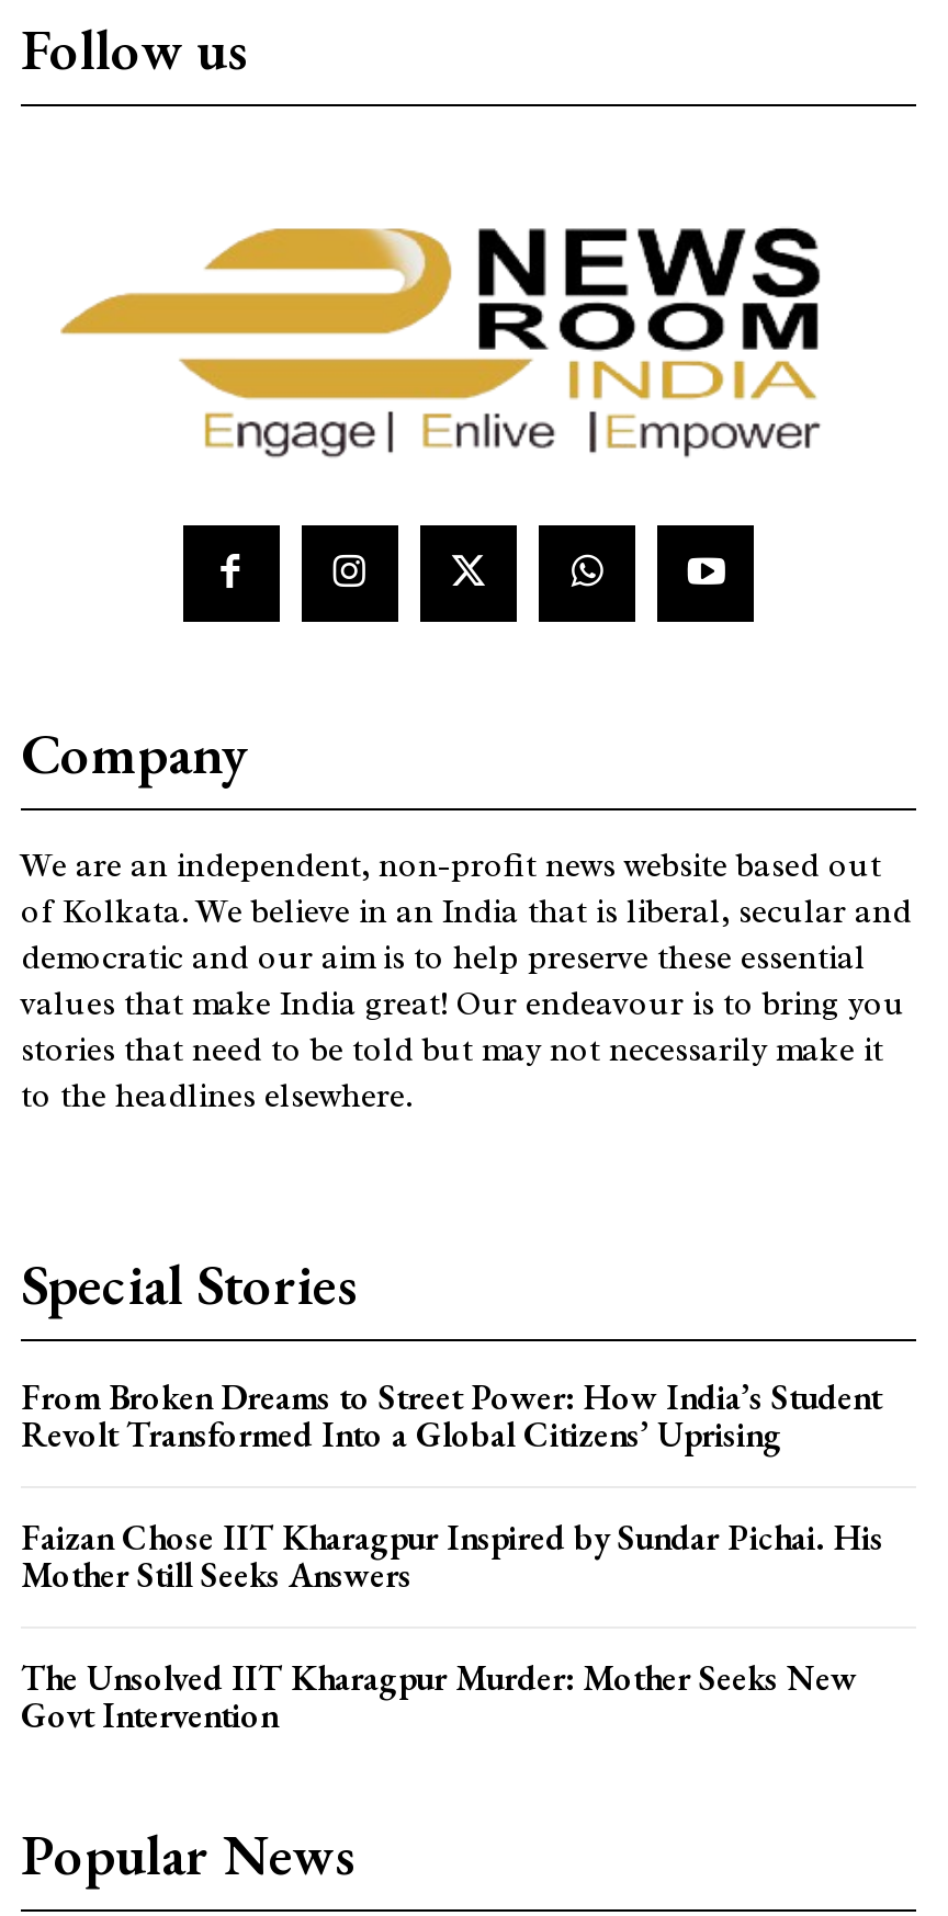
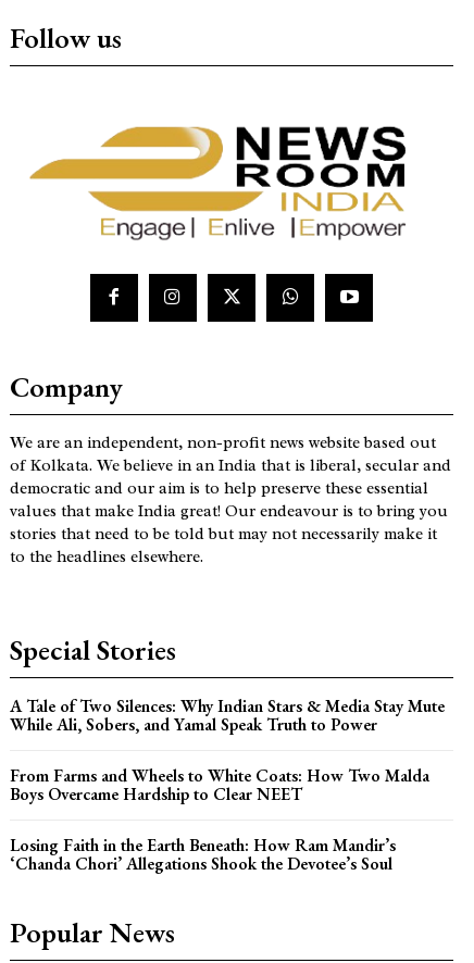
- From Broken Dreams to Street Power: How India’s Student
- Revolt Transformed Into a Global Citizens’ Uprising
+ A Tale of Two Silences: Why Indian Stars & Media Stay Mute
+ While Ali, Sobers, and Yamal Speak Truth to Power

- Faizan Chose IIT Kharagpur Inspired by Sundar Pichai. His
- Mother Still Seeks Answers
+ From Farms and Wheels to White Coats: How Two Malda
+ Boys Overcame Hardship to Clear NEET

- The Unsolved IIT Kharagpur Murder: Mother Seeks New
- Govt Intervention
+ Losing Faith in the Earth Beneath: How Ram Mandir’s
+ ‘Chanda Chori’ Allegations Shook the Devotee’s Soul
